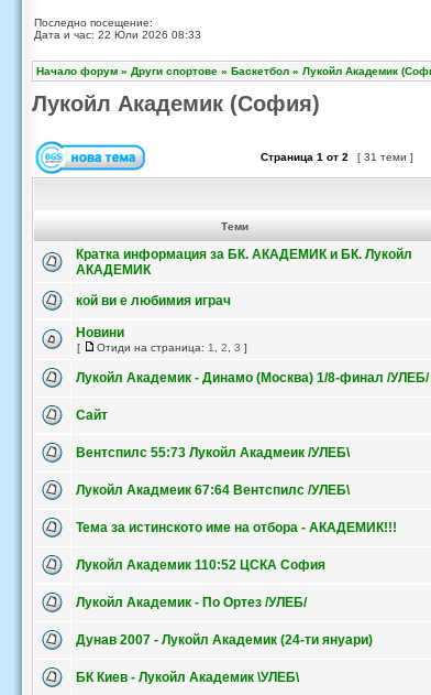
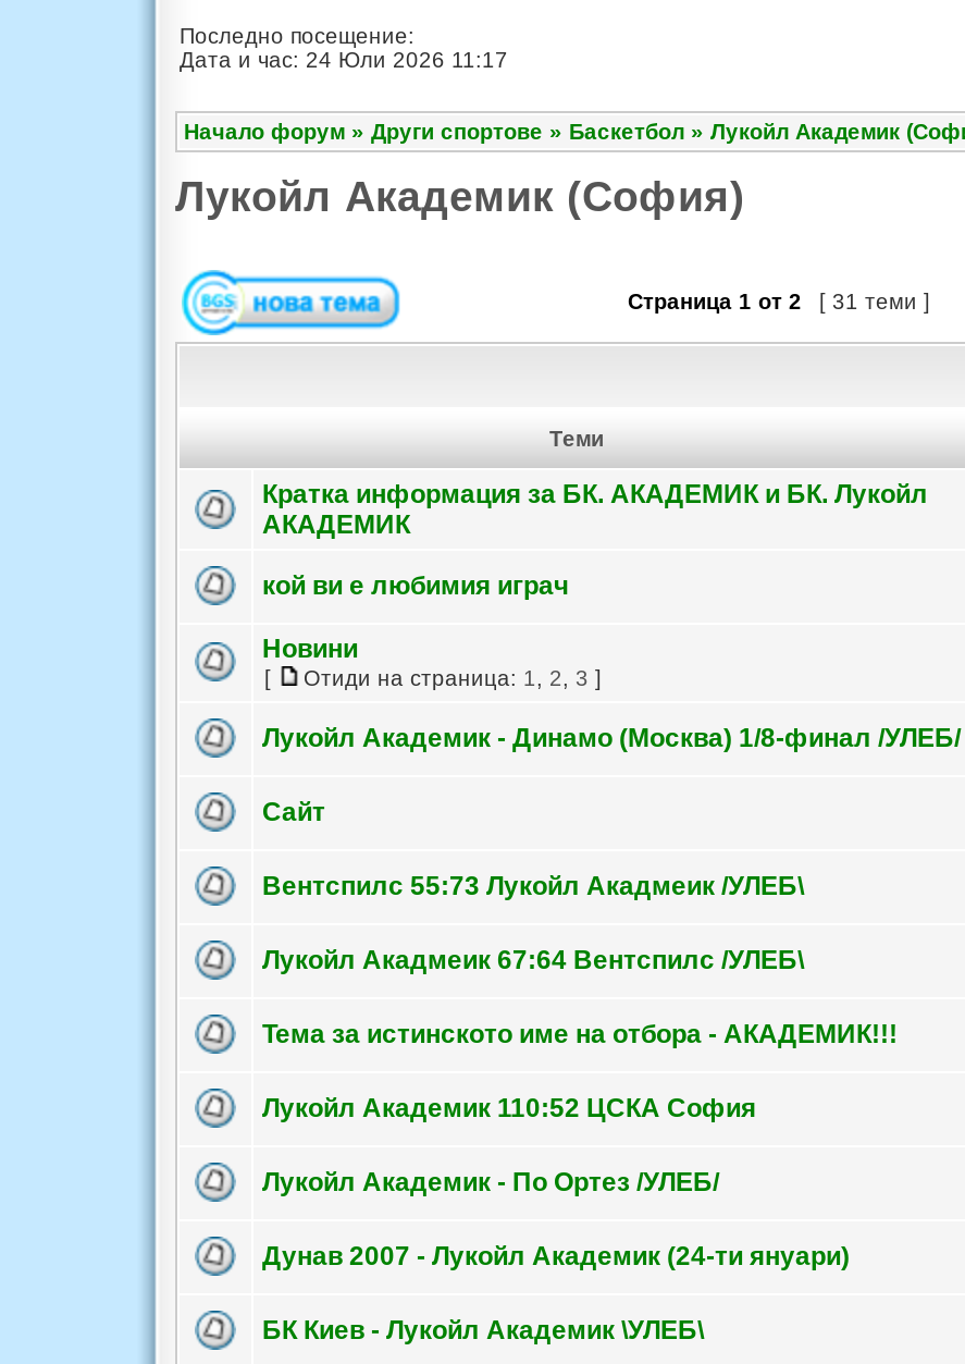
- Дата и час: 22 Юли 2026 08:33
+ Дата и час: 24 Юли 2026 11:17
